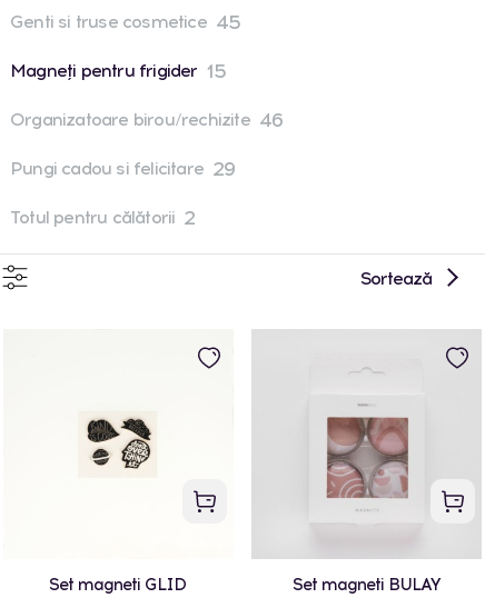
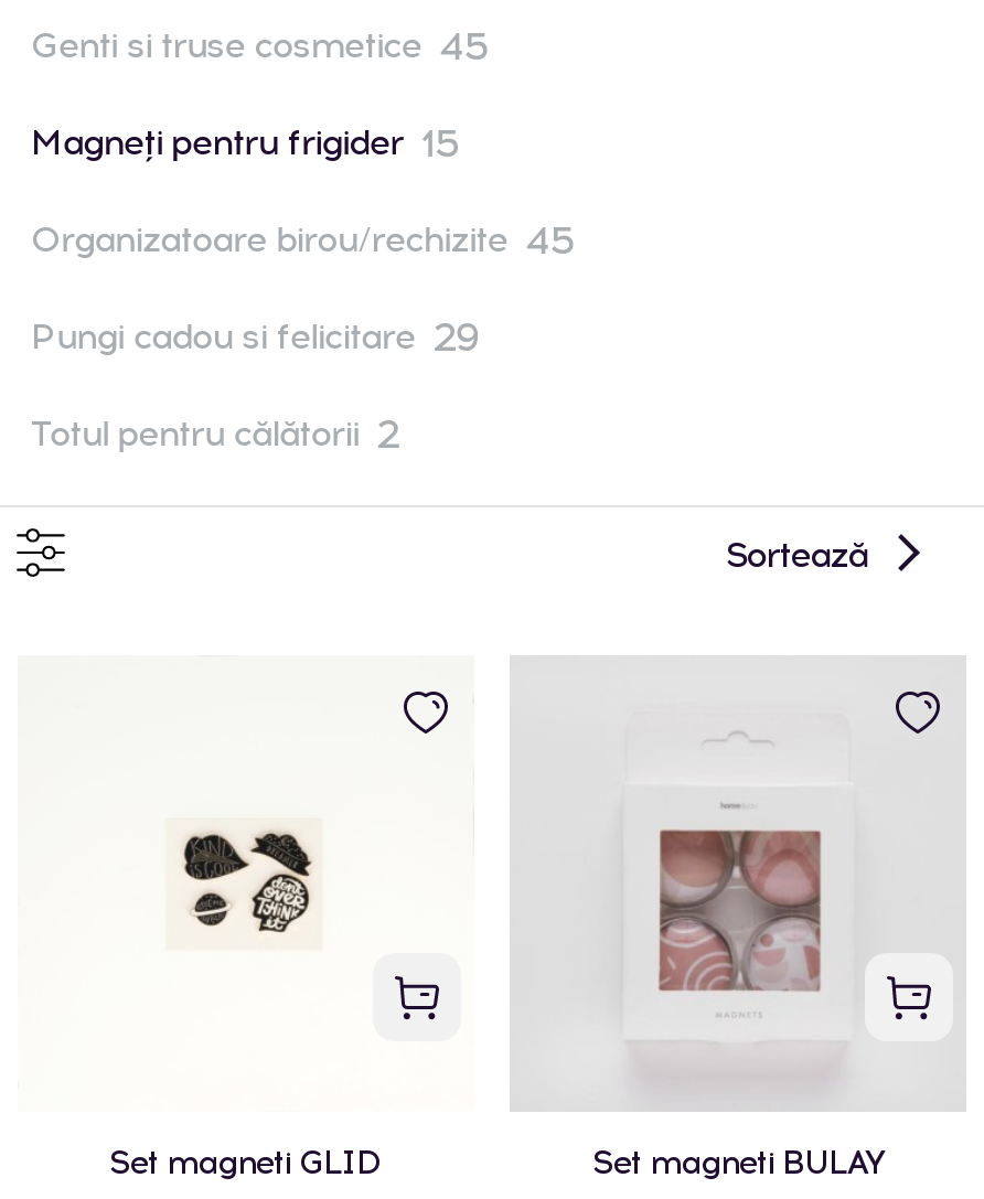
- Organizatoare birou/rechizite 46
+ Organizatoare birou/rechizite 45
